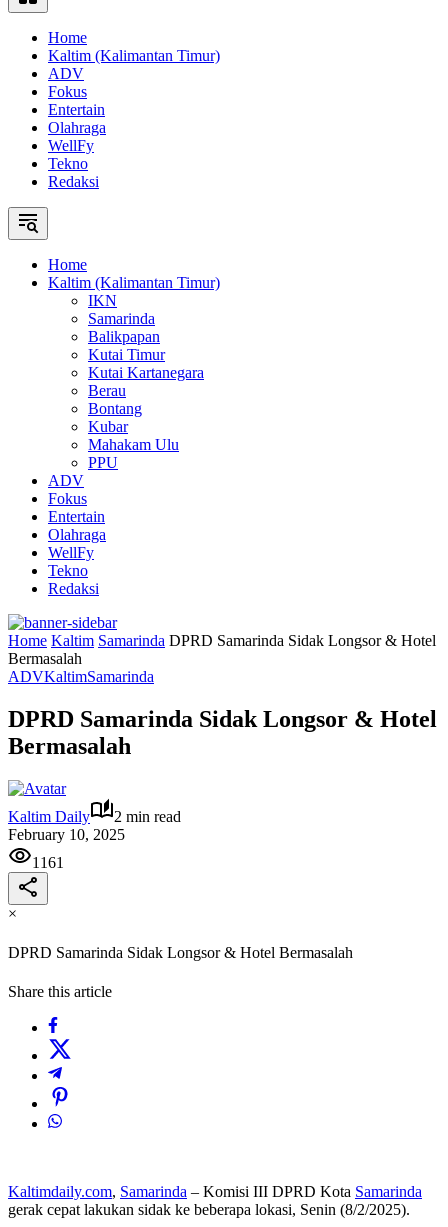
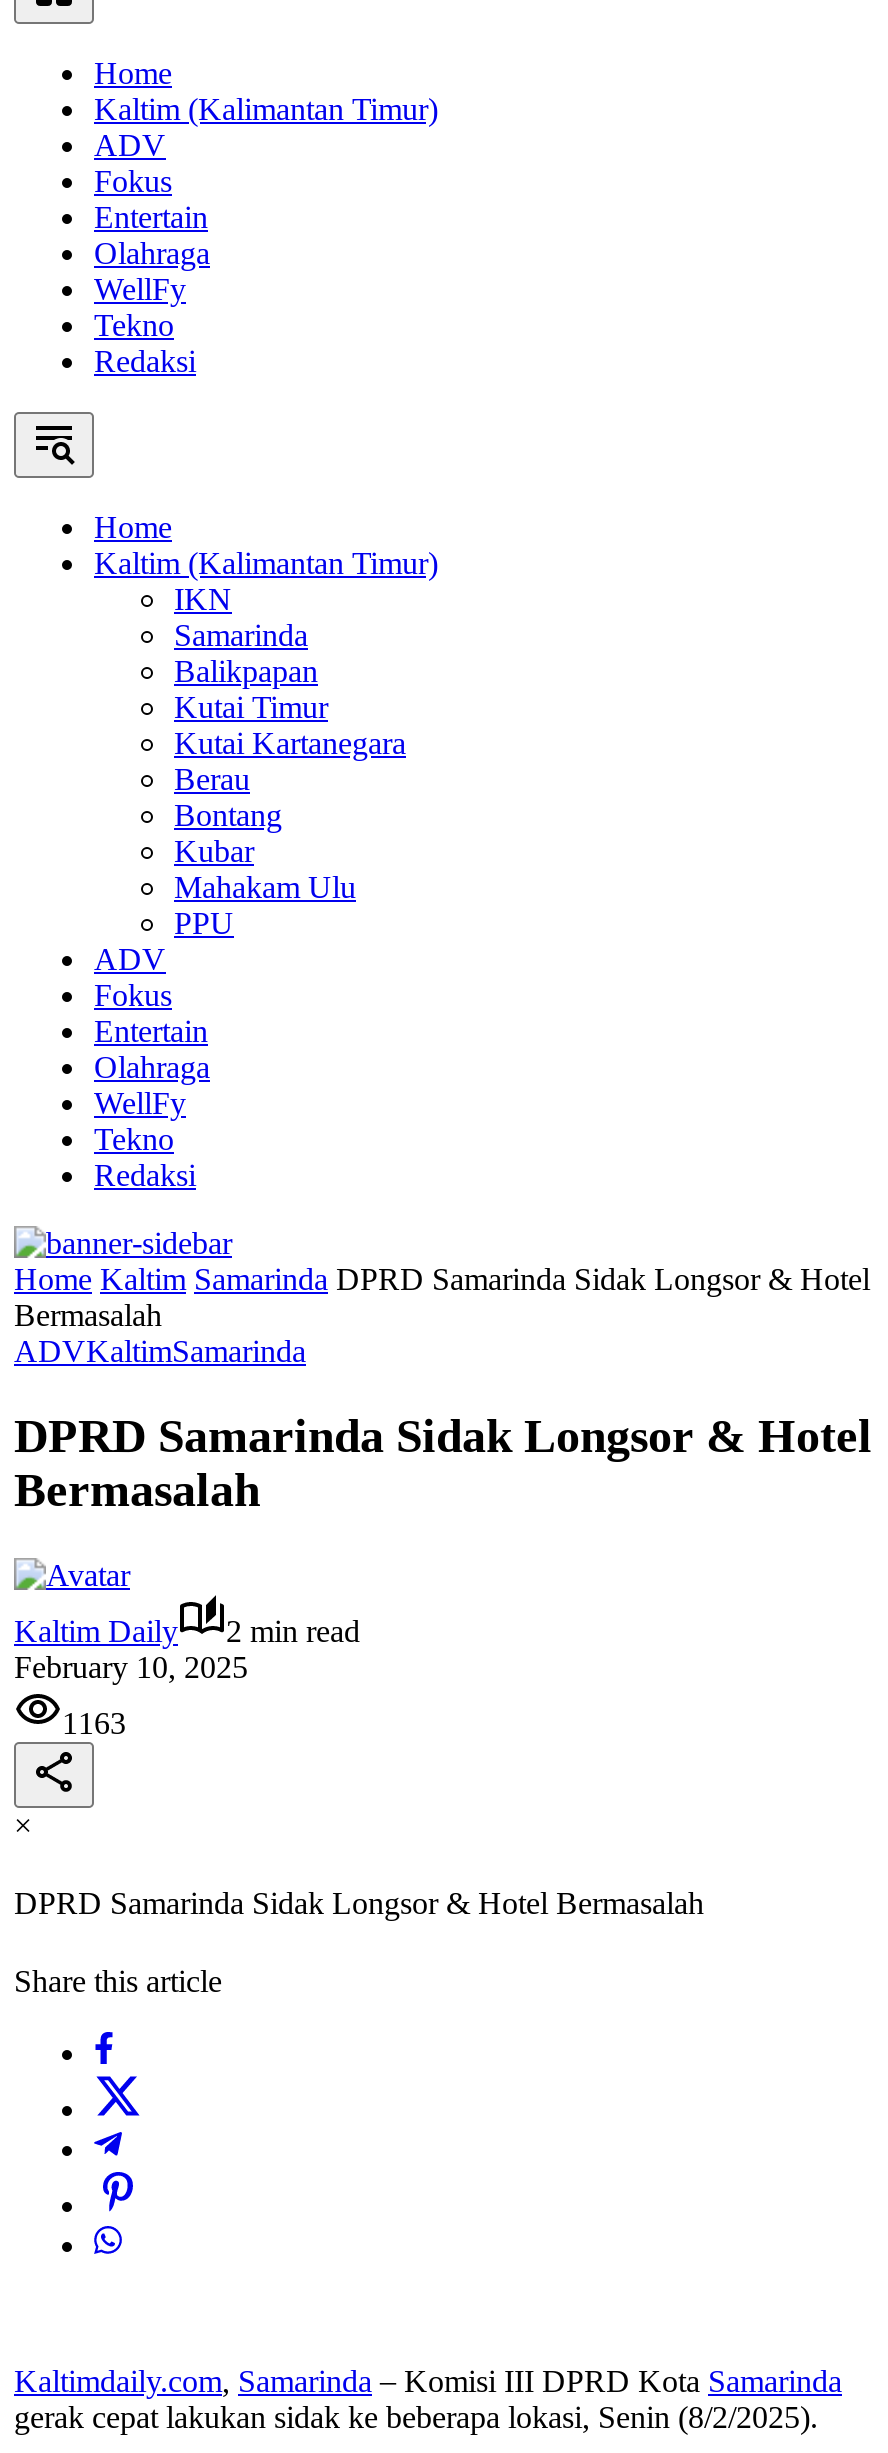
- 1161
+ 1163
